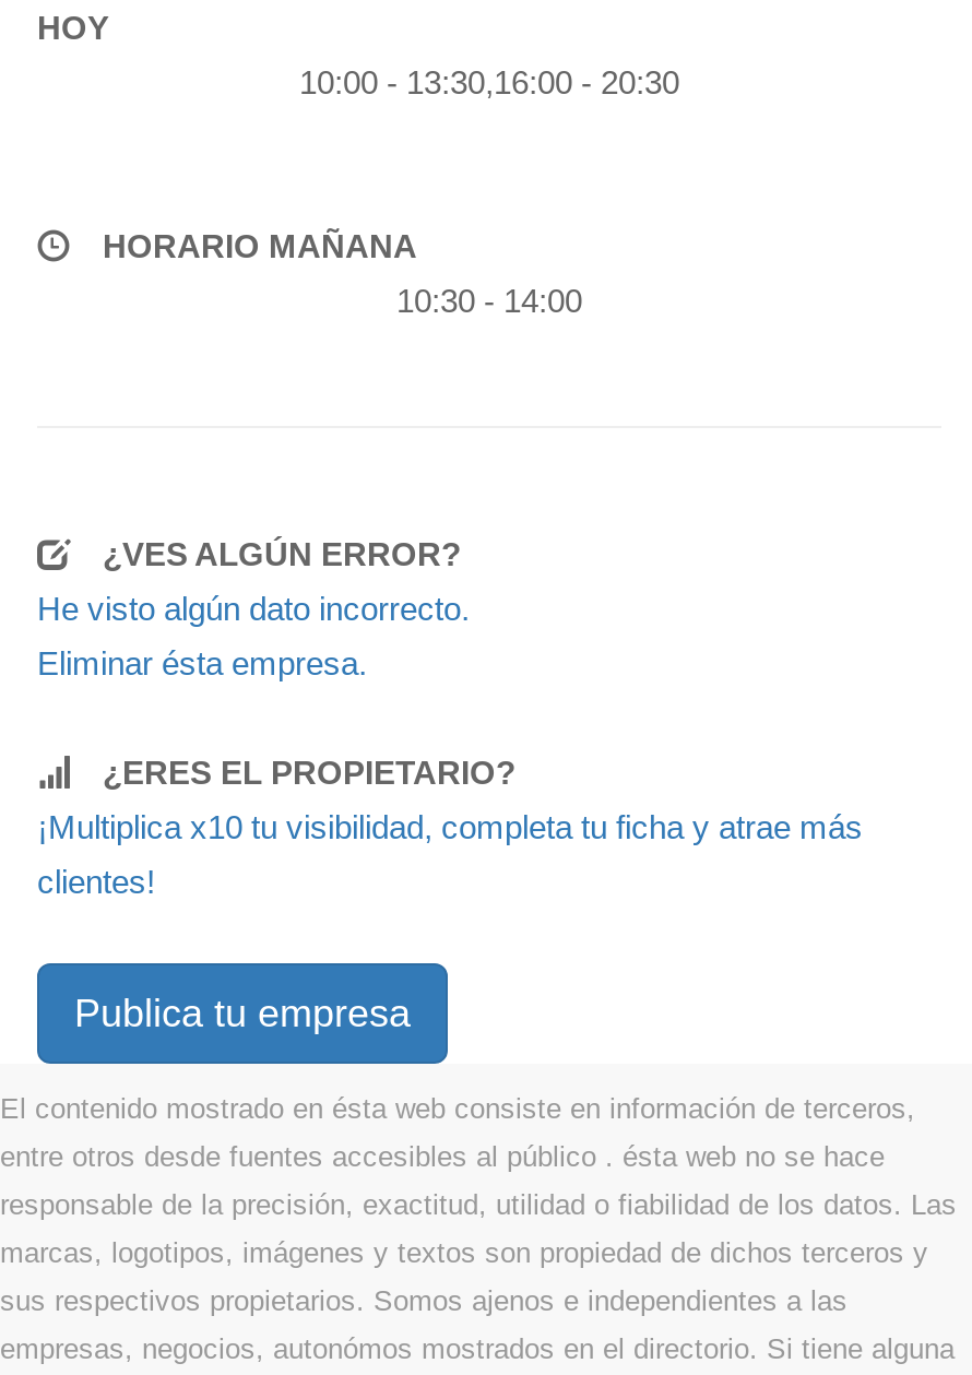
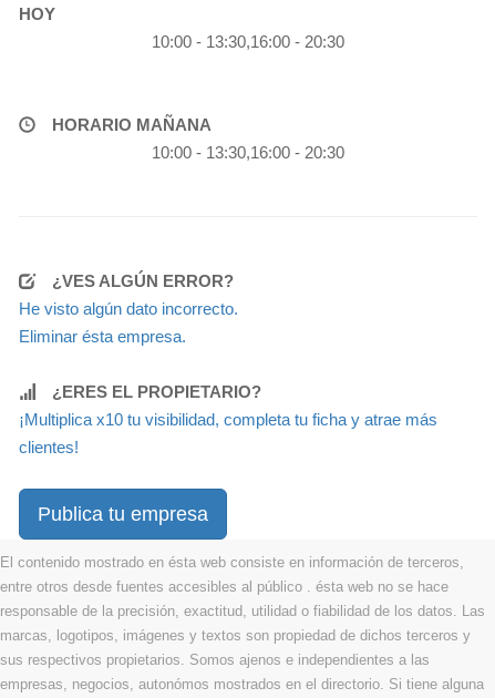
- 10:30 - 14:00
+ 10:00 - 13:30,16:00 - 20:30
